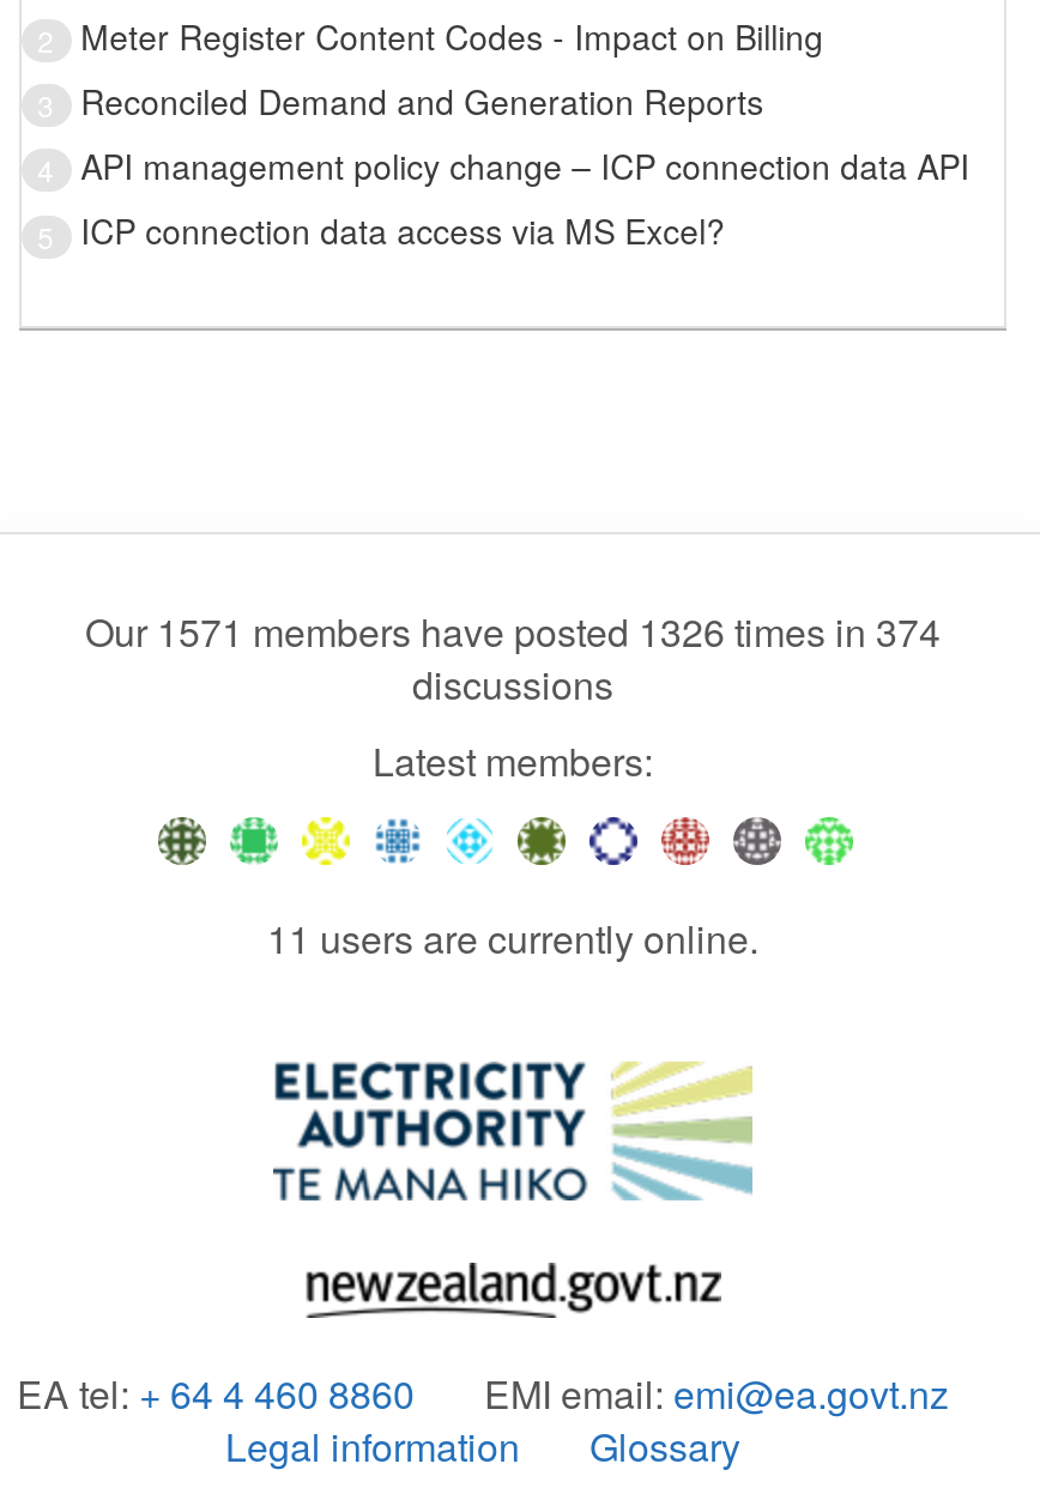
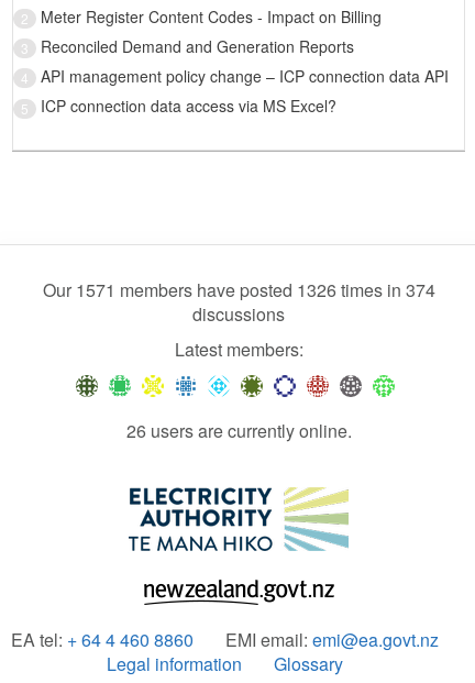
- 11 users are currently online.
+ 26 users are currently online.
